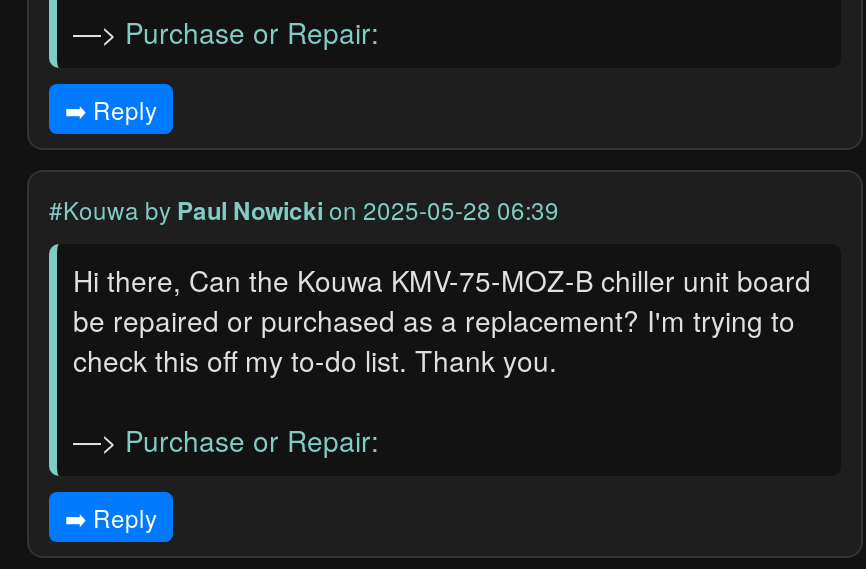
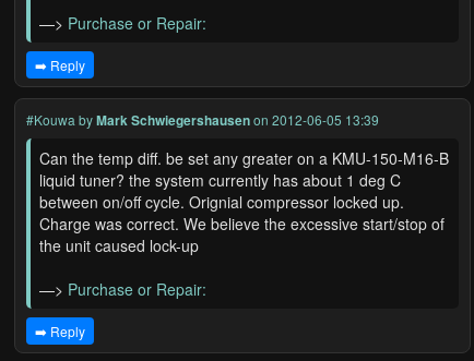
- #Kouwa by Paul Nowicki on 2025-05-28 06:39
+ #Kouwa by Mark Schwiegershausen on 2012-06-05 13:39

- Hi there, Can the Kouwa KMV-75-MOZ-B chiller unit board
- be repaired or purchased as a replacement? I'm trying to
- check this off my to-do list. Thank you.
+ Can the temp diff. be set any greater on a KMU-150-M16-B
+ liquid tuner? the system currently has about 1 deg C
+ between on/off cycle. Orignial compressor locked up.
+ Charge was correct. We believe the excessive start/stop of
+ the unit caused lock-up
